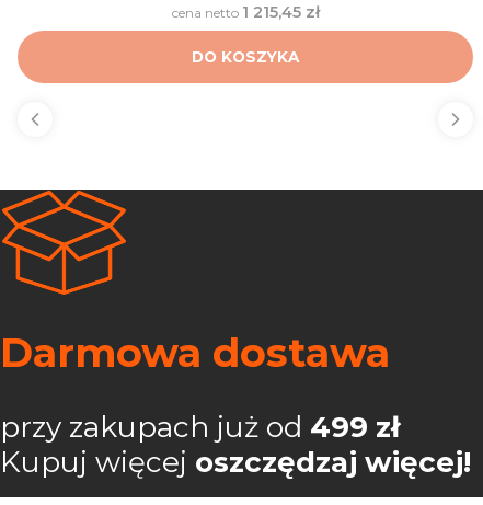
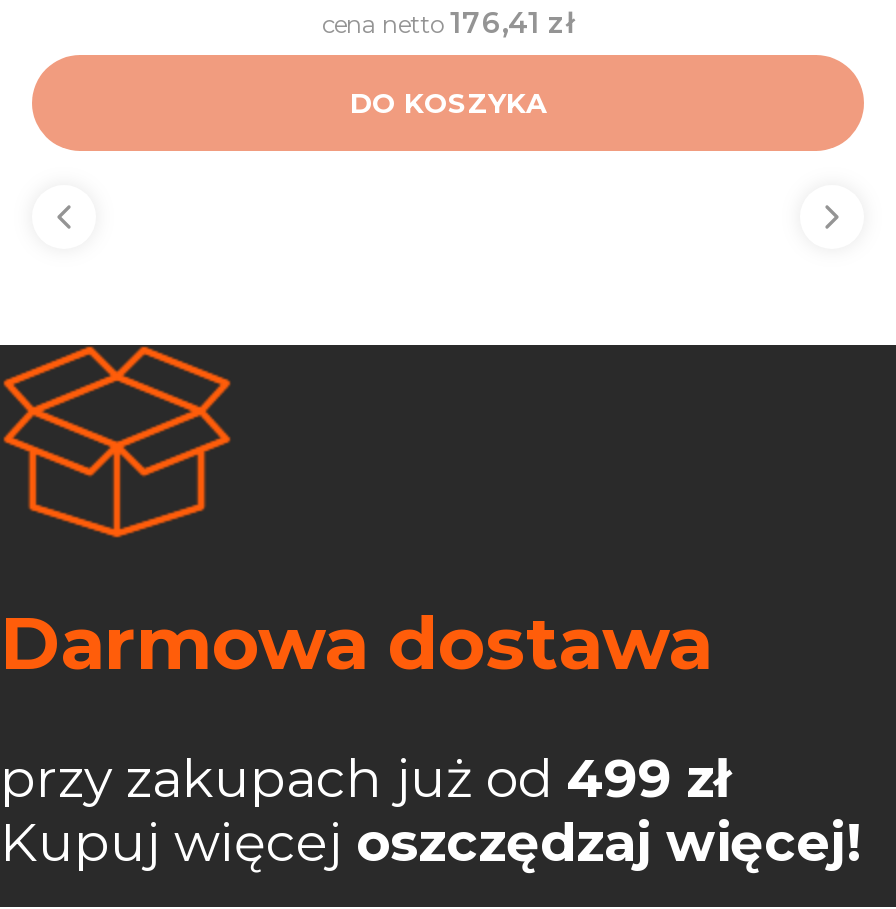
- 1 215,45 zł
+ 176,41 zł
